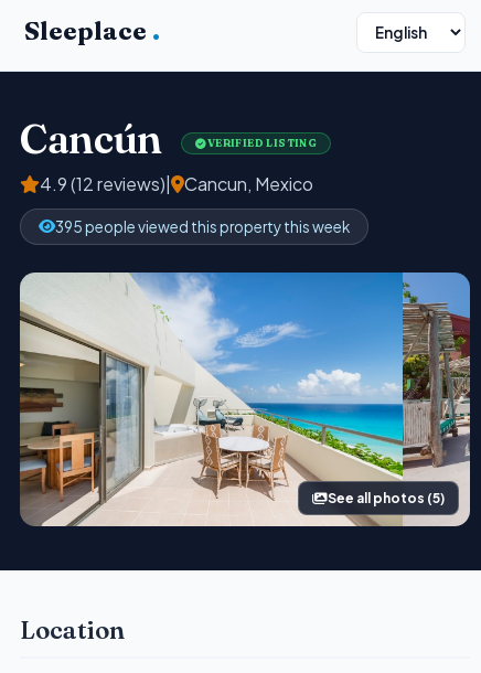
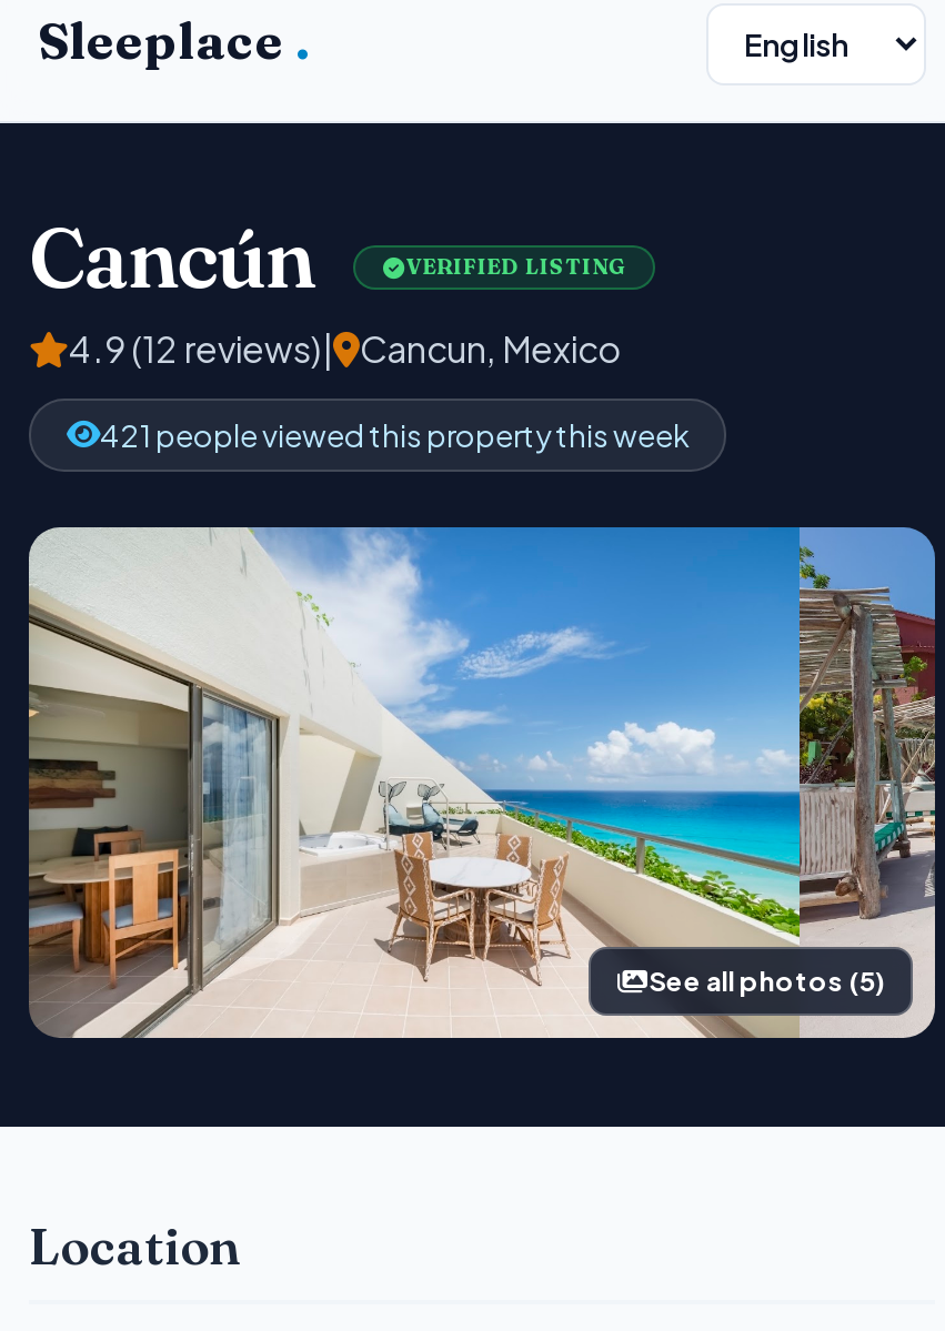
- 395 people viewed this property this week
+ 421 people viewed this property this week
